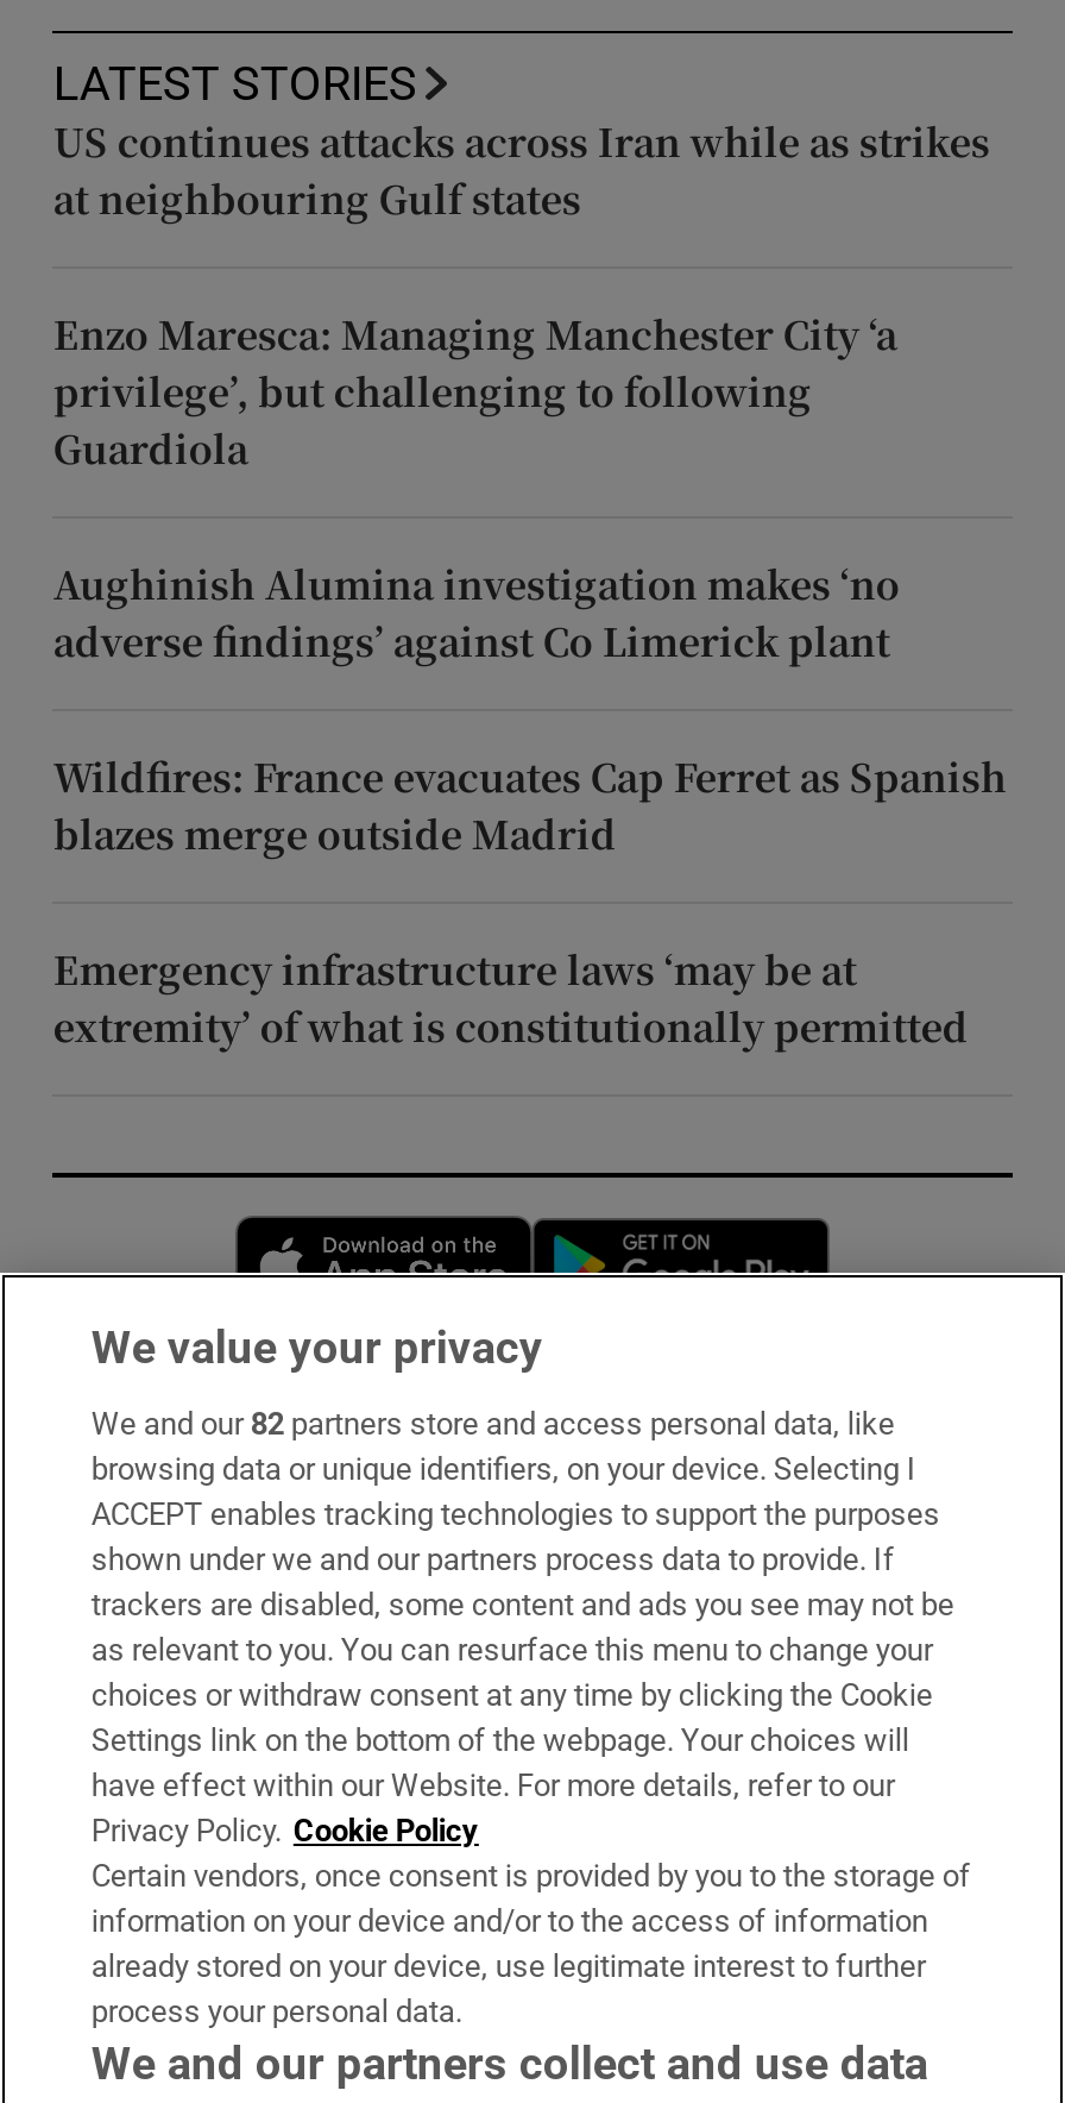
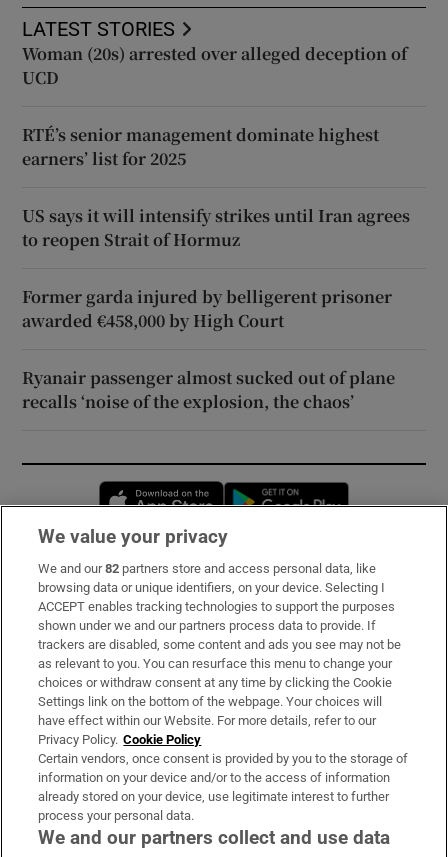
- US continues attacks across Iran while as strikes
- at neighbouring Gulf states
+ Woman (20s) arrested over alleged deception of
+ UCD

- Enzo Maresca: Managing Manchester City ‘a
- privilege’, but challenging to following
- Guardiola
+ RTÉ’s senior management dominate highest
+ earners’ list for 2025

- Aughinish Alumina investigation makes ‘no
- adverse findings’ against Co Limerick plant
+ US says it will intensify strikes until Iran agrees
+ to reopen Strait of Hormuz

- Wildfires: France evacuates Cap Ferret as Spanish
- blazes merge outside Madrid
+ Former garda injured by belligerent prisoner
+ awarded €458,000 by High Court

- Emergency infrastructure laws ‘may be at
- extremity’ of what is constitutionally permitted
+ Ryanair passenger almost sucked out of plane
+ recalls ‘noise of the explosion, the chaos’
